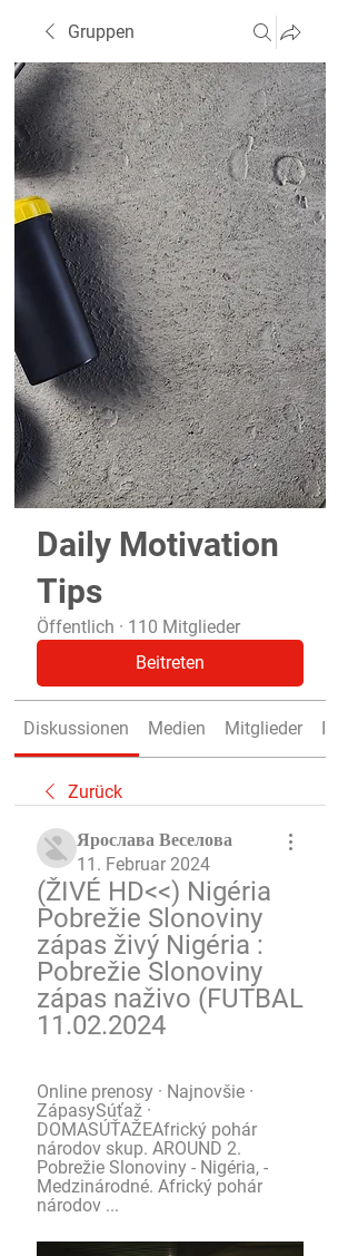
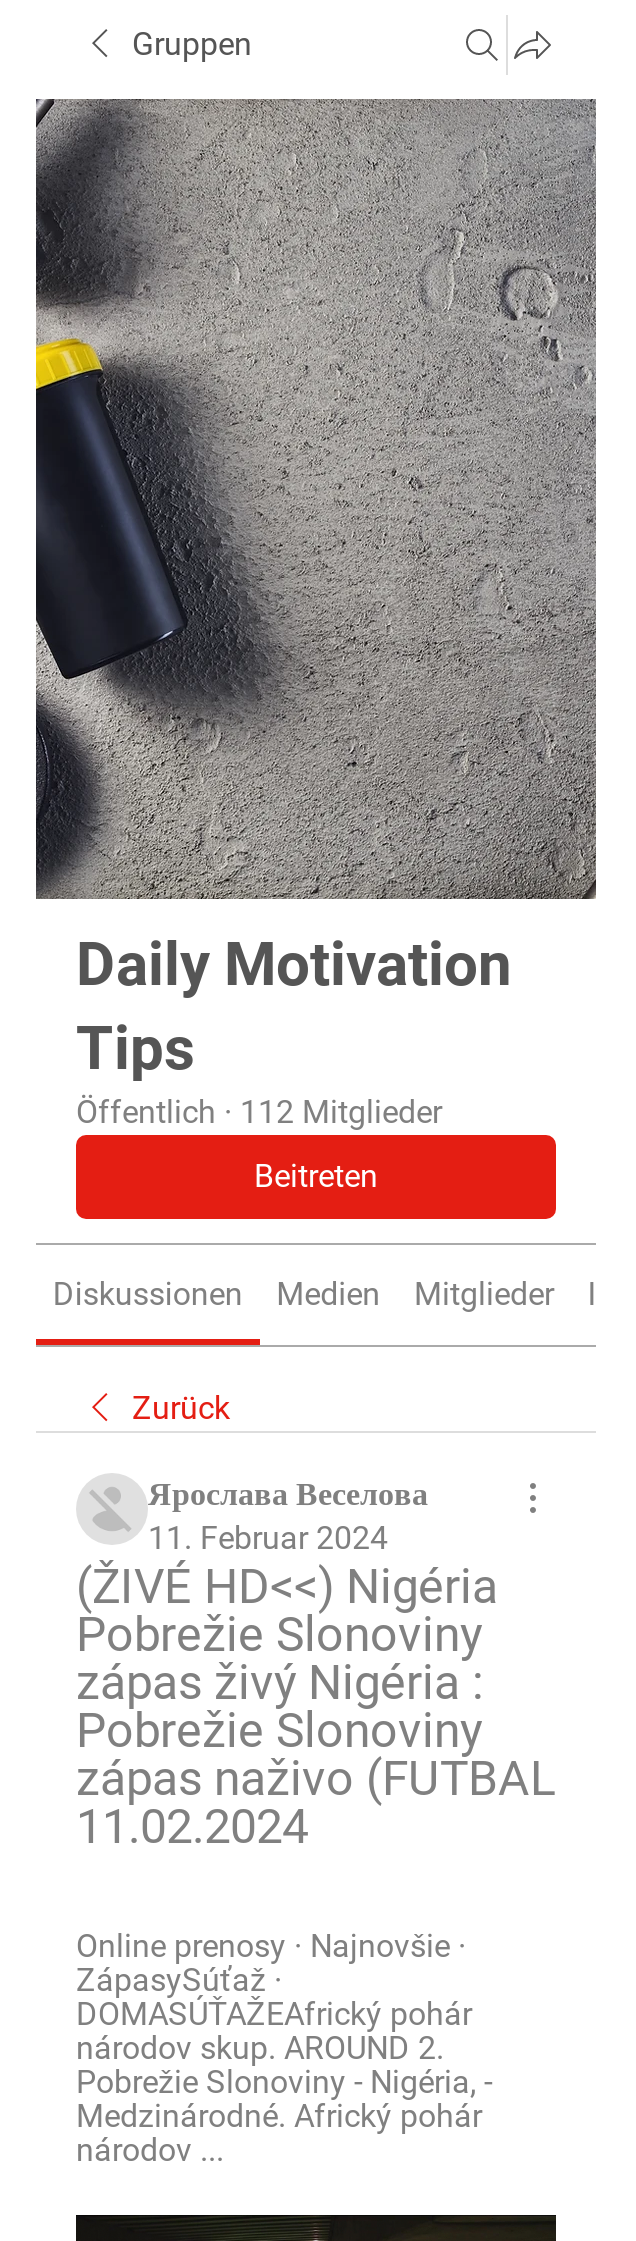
- Öffentlich · 110 Mitglieder
+ Öffentlich · 112 Mitglieder
